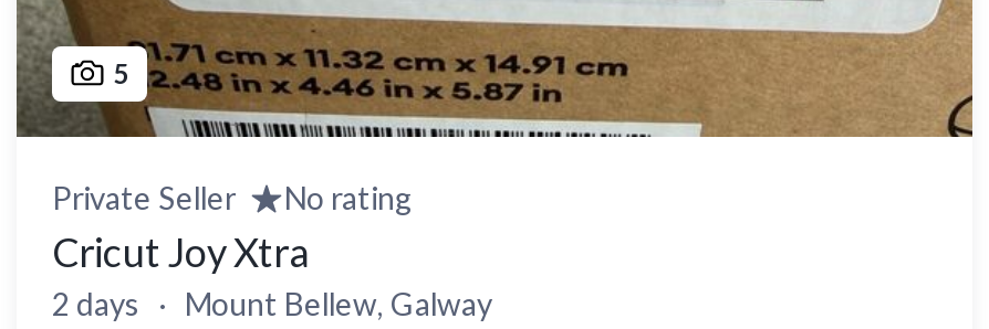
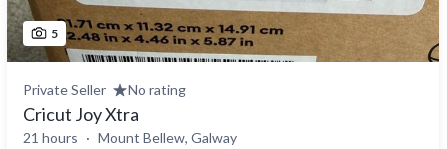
- 2 days Mount Bellew, Galway
+ 21 hours Mount Bellew, Galway
